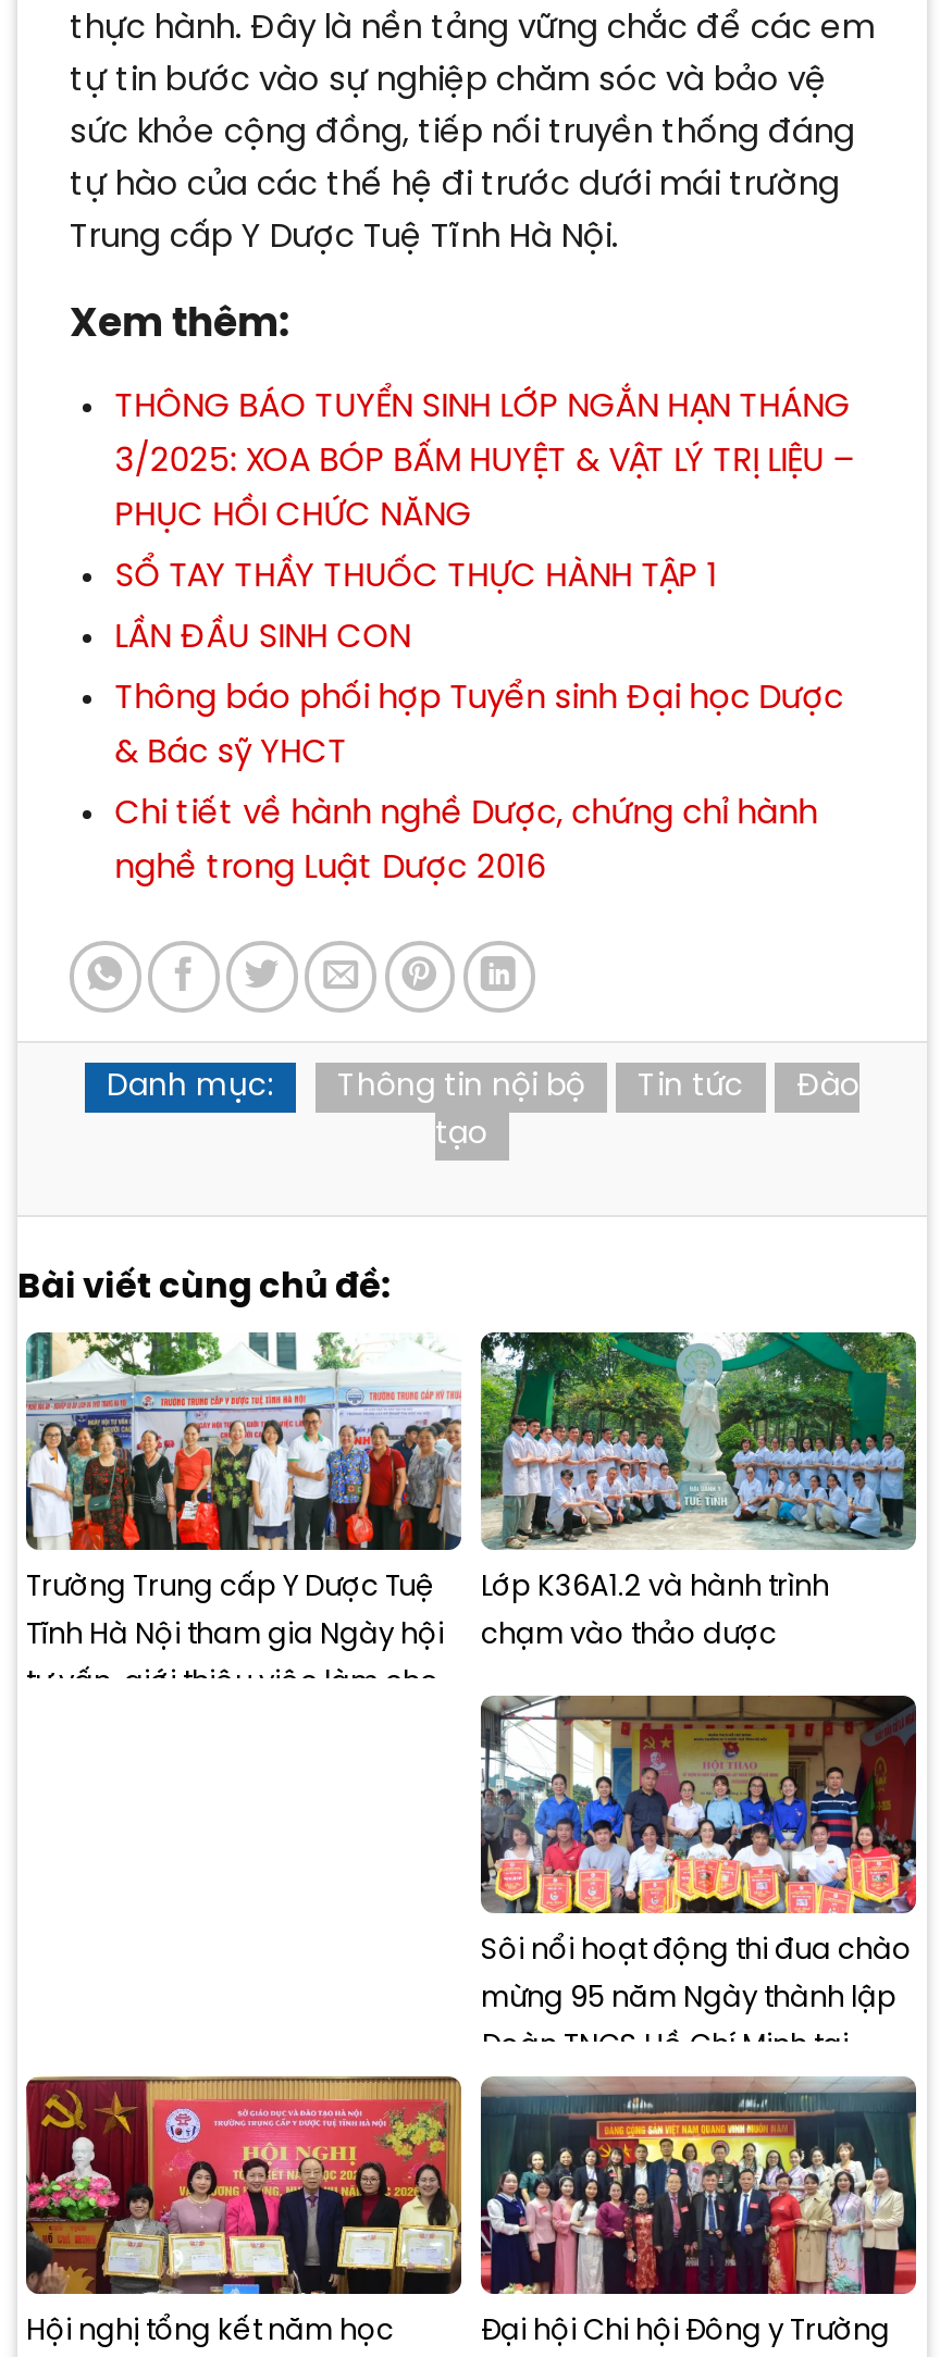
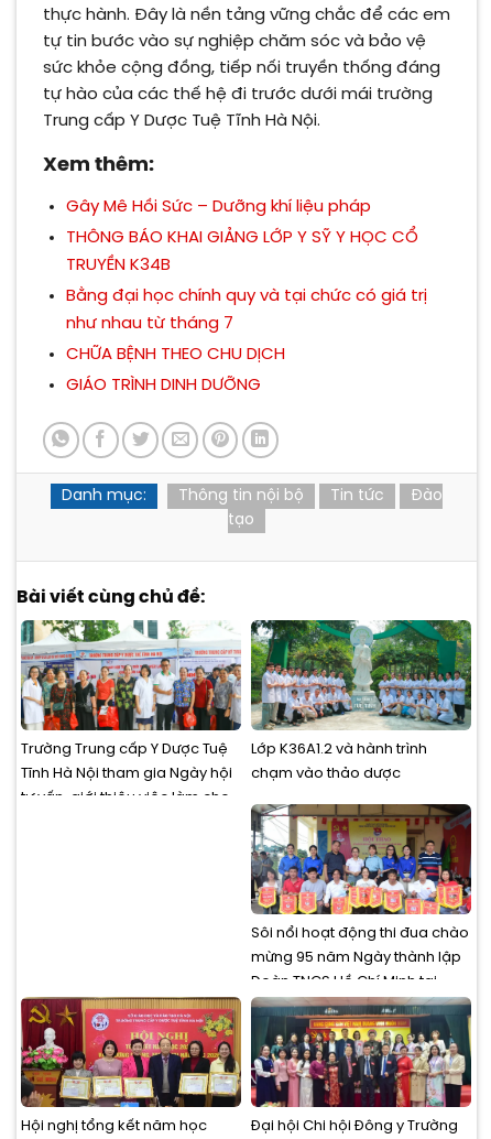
- THÔNG BÁO TUYỂN SINH LỚP NGẮN HẠN THÁNG
- 3/2025: XOA BÓP BẤM HUYỆT & VẬT LÝ TRỊ LIỆU –
- PHỤC HỒI CHỨC NĂNG
- SỔ TAY THẦY THUỐC THỰC HÀNH TẬP 1
- LẦN ĐẦU SINH CON
- Thông báo phối hợp Tuyển sinh Đại học Dược
- & Bác sỹ YHCT
- Chi tiết về hành nghề Dược, chứng chỉ hành
- nghề trong Luật Dược 2016
+ Gây Mê Hồi Sức – Dưỡng khí liệu pháp
+ THÔNG BÁO KHAI GIẢNG LỚP Y SỸ Y HỌC CỔ
+ TRUYỀN K34B
+ Bằng đại học chính quy và tại chức có giá trị
+ như nhau từ tháng 7
+ CHỮA BỆNH THEO CHU DỊCH
+ GIÁO TRÌNH DINH DƯỠNG
